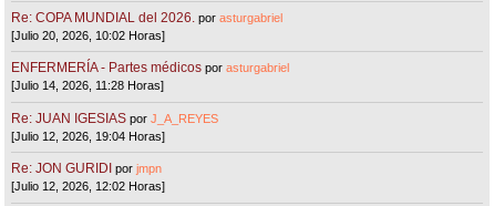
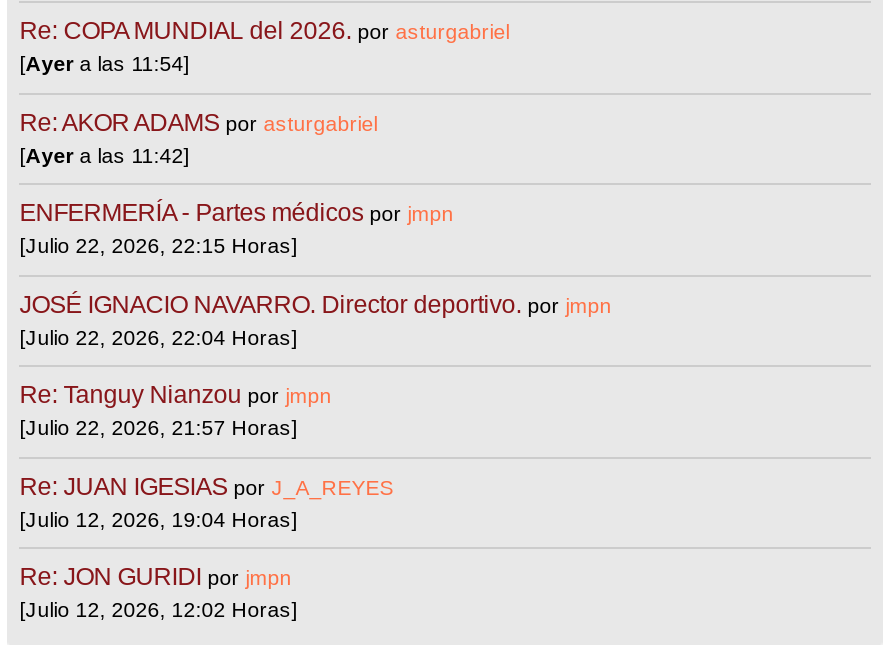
- [Julio 20, 2026, 10:02 Horas]
- ENFERMERÍA - Partes médicos por asturgabriel
- [Julio 14, 2026, 11:28 Horas]
+ [Ayer a las 11:54]
+ Re: AKOR ADAMS por asturgabriel
+ [Ayer a las 11:42]
+ ENFERMERÍA - Partes médicos por jmpn
+ [Julio 22, 2026, 22:15 Horas]
+ JOSÉ IGNACIO NAVARRO. Director deportivo. por jmpn
+ [Julio 22, 2026, 22:04 Horas]
+ Re: Tanguy Nianzou por jmpn
+ [Julio 22, 2026, 21:57 Horas]
